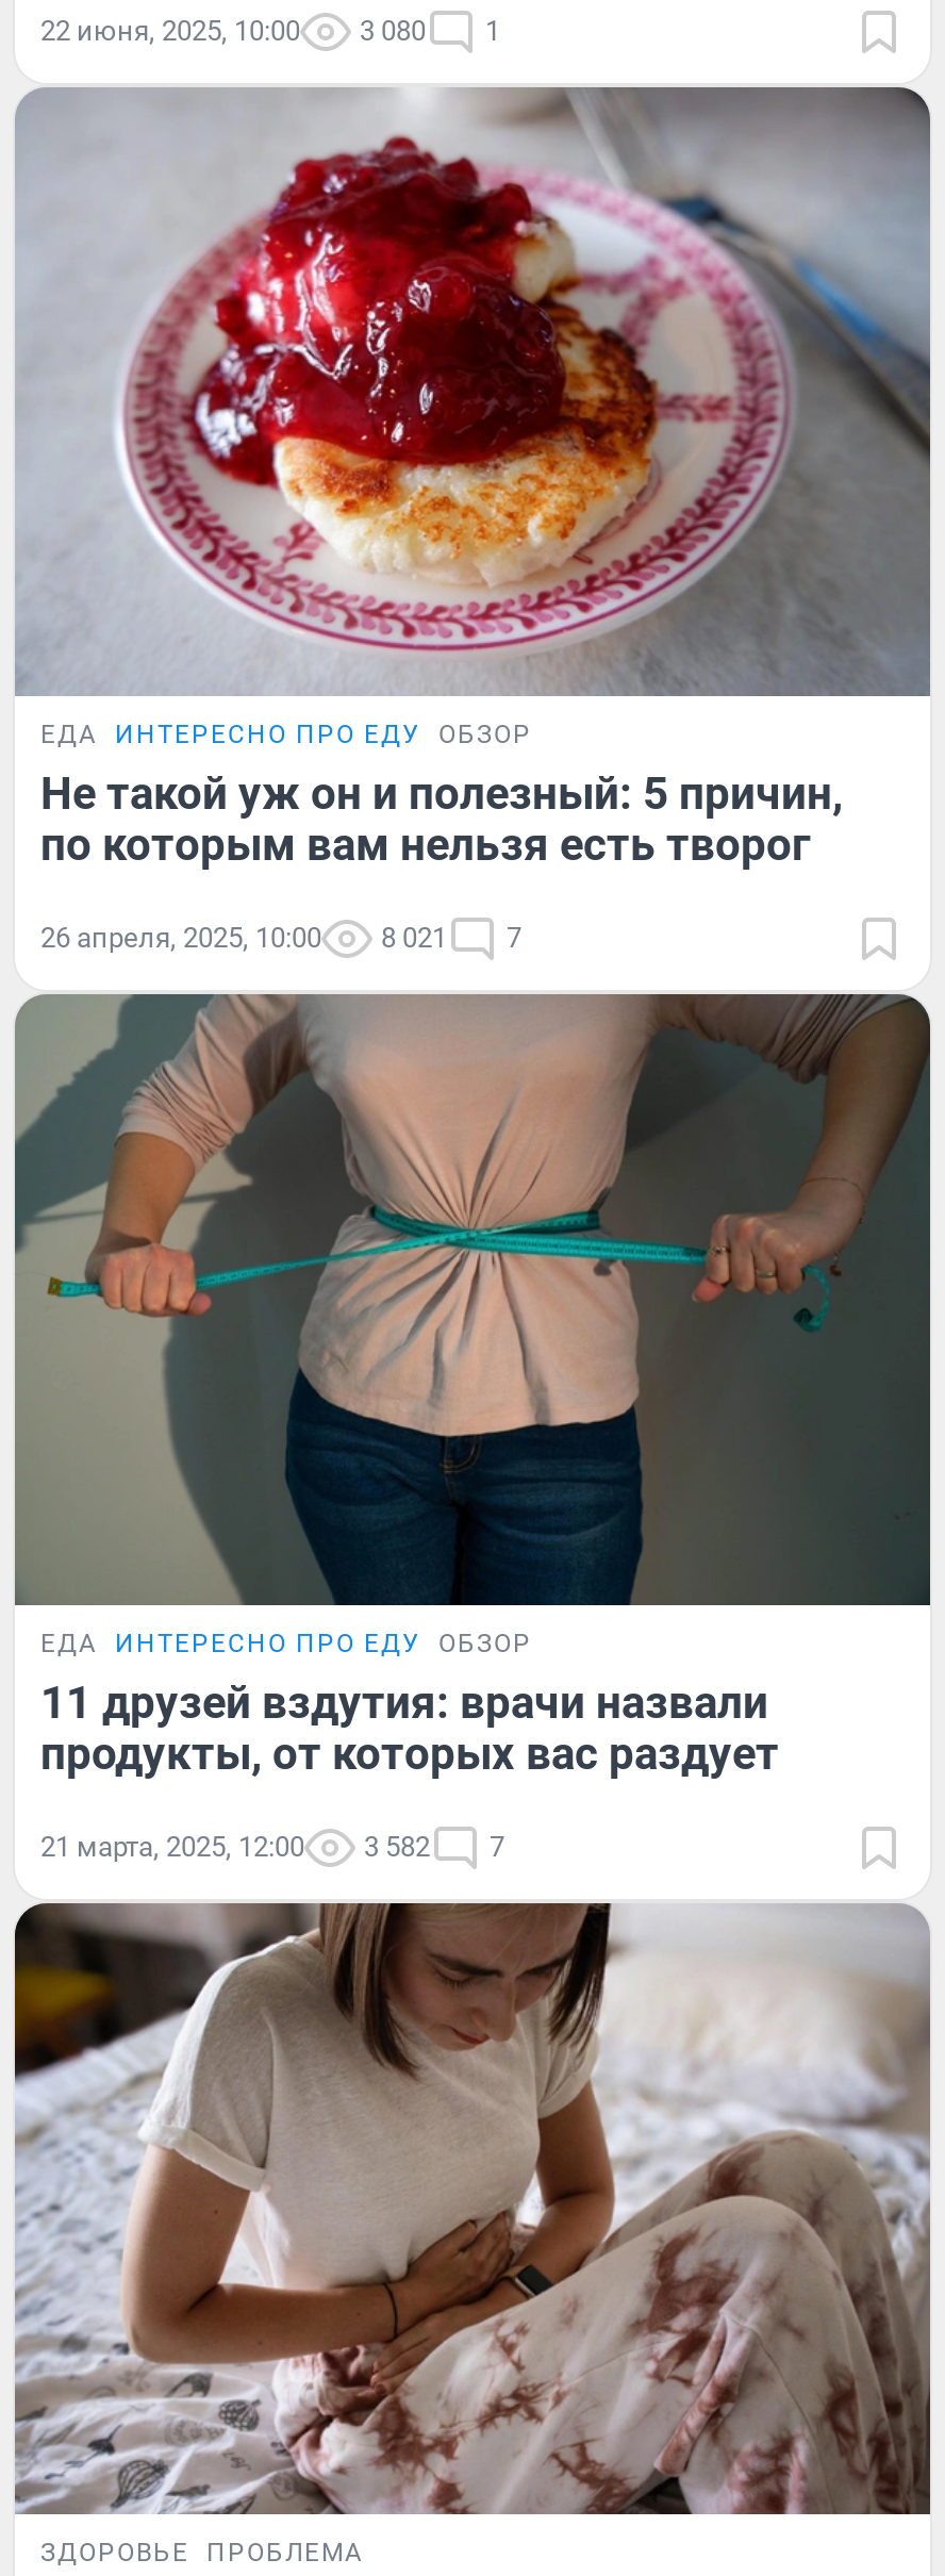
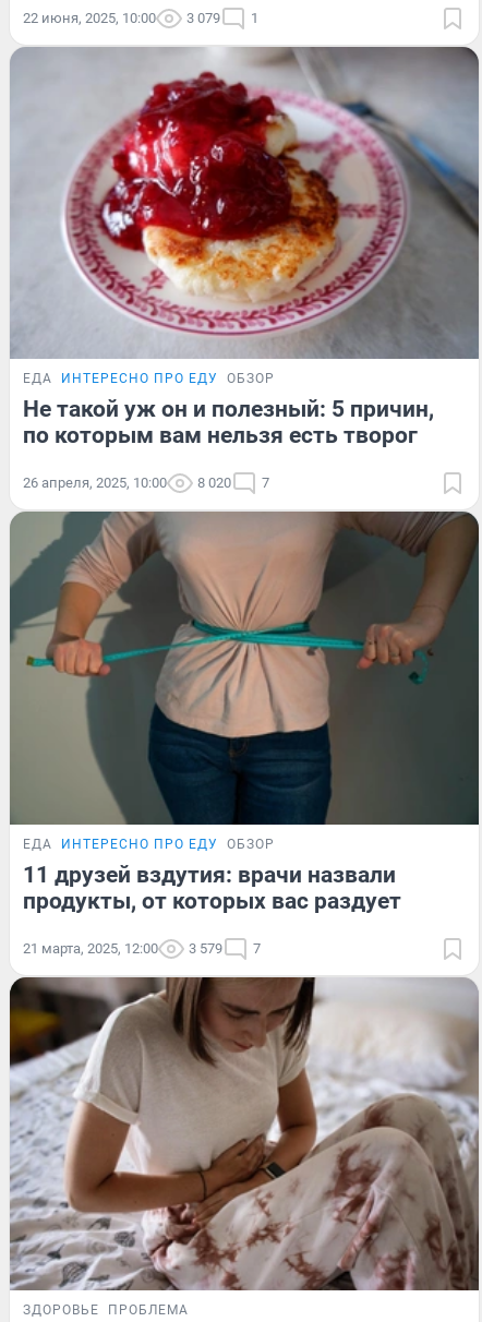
- 22 июня, 2025, 10:00 3 080 1
+ 22 июня, 2025, 10:00 3 079 1

- 26 апреля, 2025, 10:00 8 021 7
+ 26 апреля, 2025, 10:00 8 020 7

- 21 марта, 2025, 12:00 3 582 7
+ 21 марта, 2025, 12:00 3 579 7
